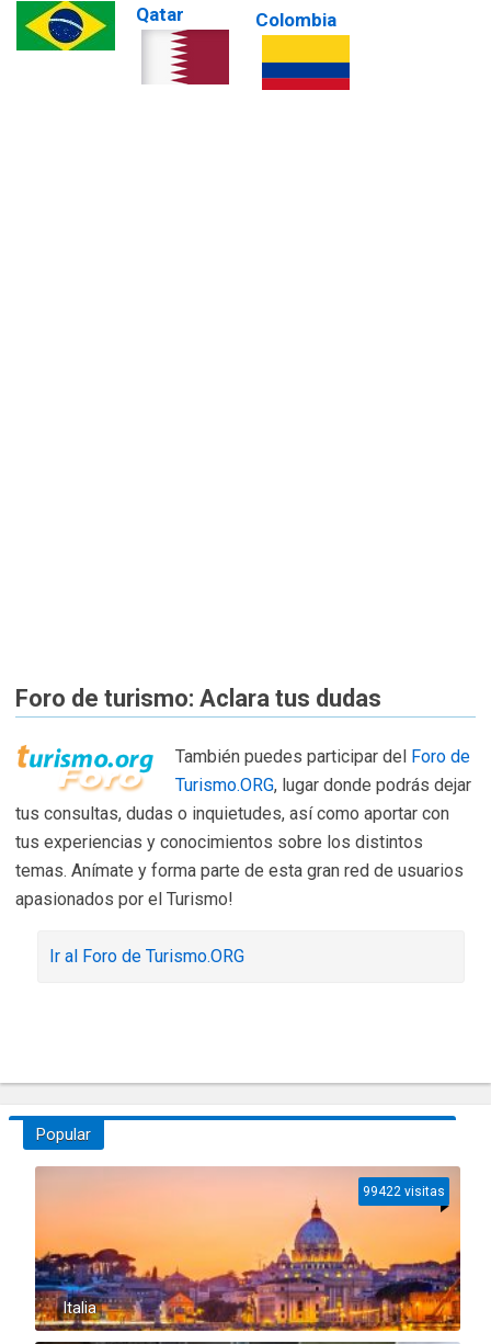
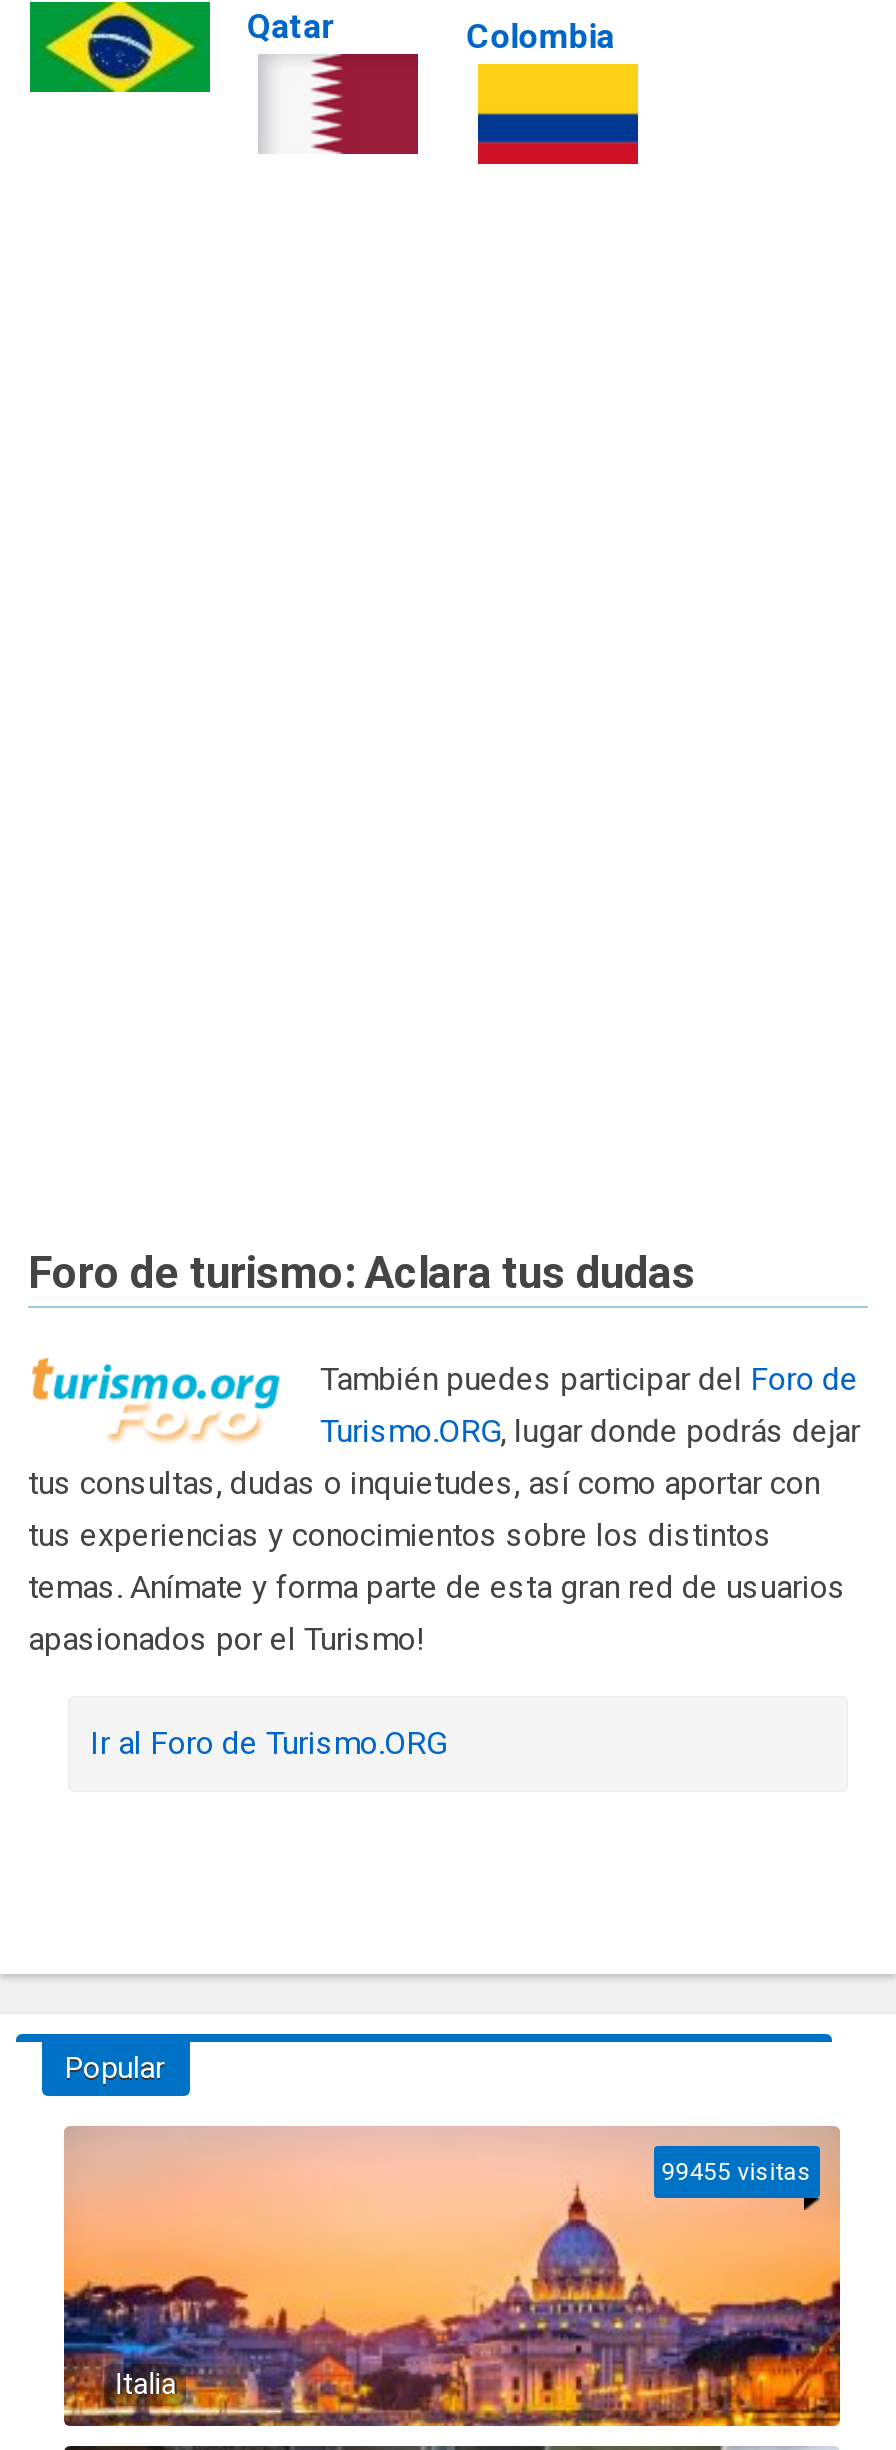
- 99422 visitas
+ 99455 visitas
